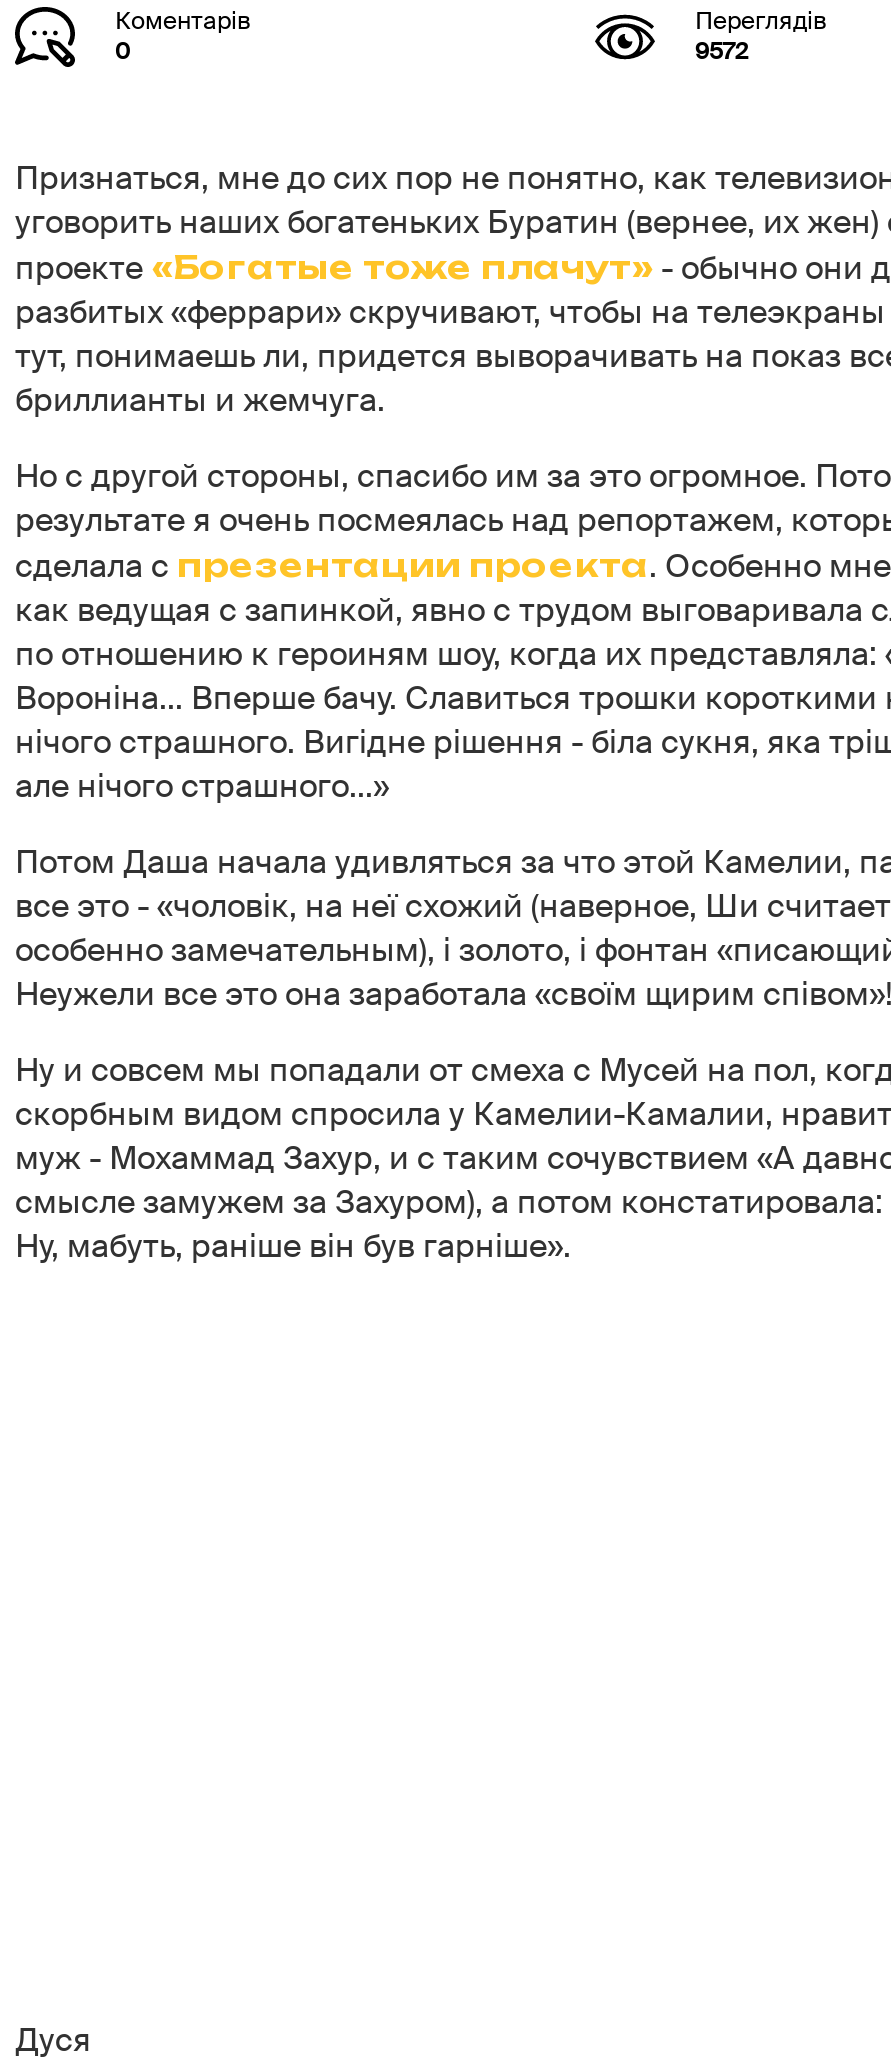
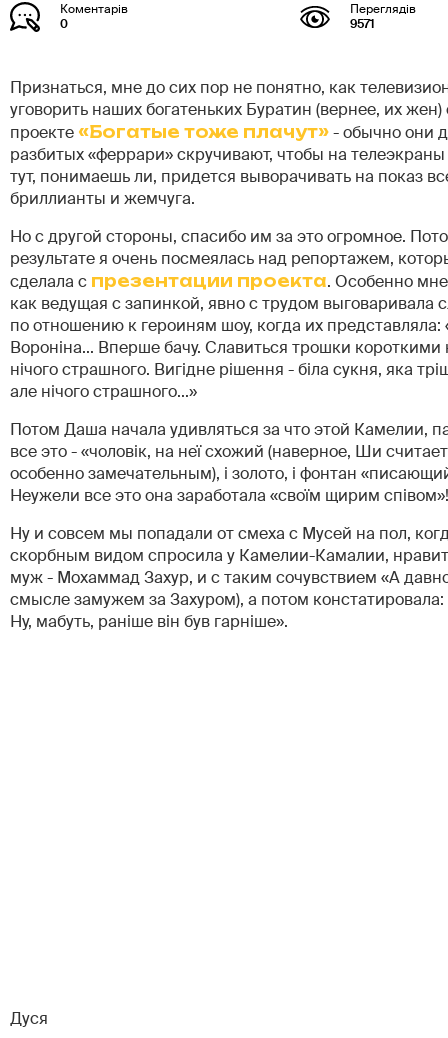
- 9572
+ 9571
